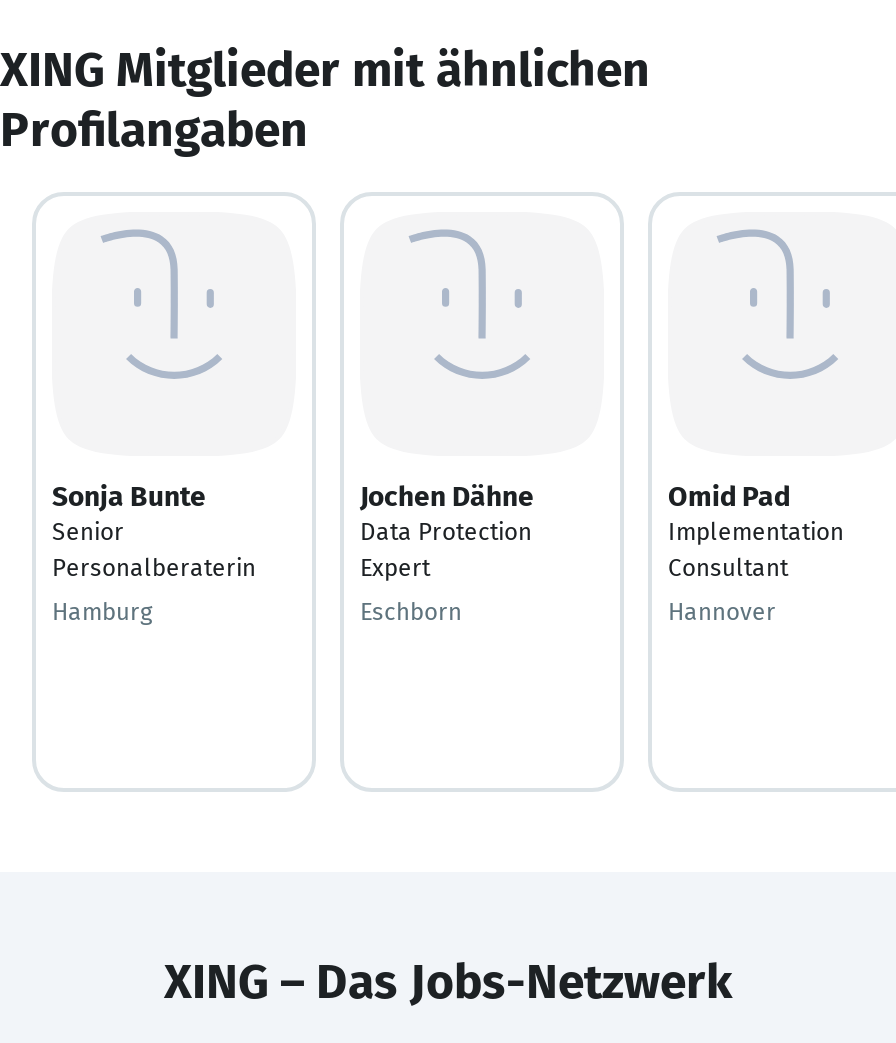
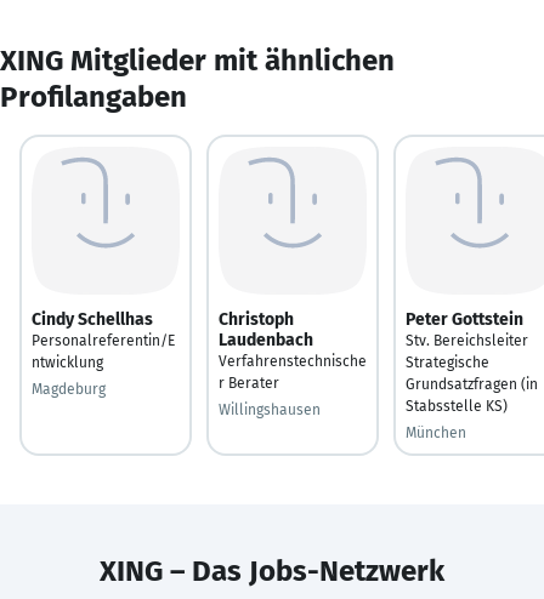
- Sonja Bunte
- Senior
- Personalberaterin
+ Cindy Schellhas
+ Personalreferentin/E
+ ntwicklung

- Jochen Dähne
- Data Protection
- Expert
+ Christoph
+ Laudenbach
+ Verfahrenstechnische
+ r Berater

- Omid Pad
- Implementation
- Consultant
+ Peter Gottstein
+ Stv. Bereichsleiter
+ Strategische
+ Grundsatzfragen (in
+ Stabsstelle KS)

- Hamburg
+ Magdeburg

- Eschborn
+ Willingshausen

- Hannover
+ München
